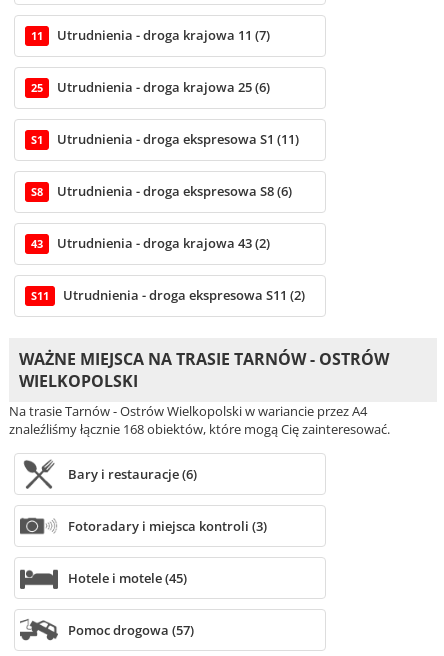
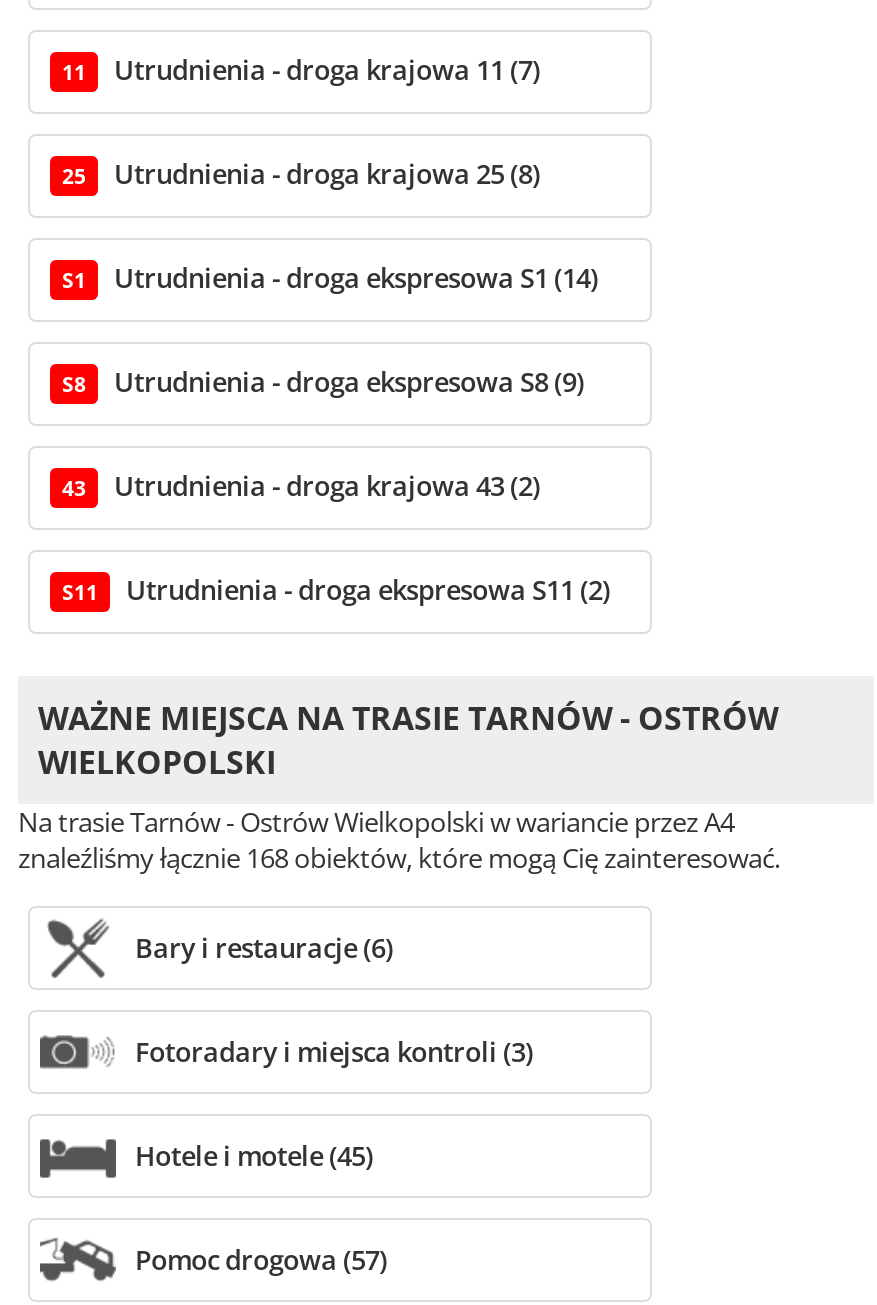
- Utrudnienia - droga krajowa 25 (6)
+ Utrudnienia - droga krajowa 25 (8)

- Utrudnienia - droga ekspresowa S1 (11)
+ Utrudnienia - droga ekspresowa S1 (14)

- Utrudnienia - droga ekspresowa S8 (6)
+ Utrudnienia - droga ekspresowa S8 (9)
